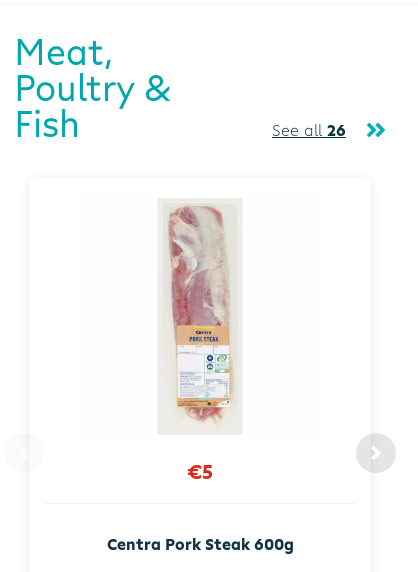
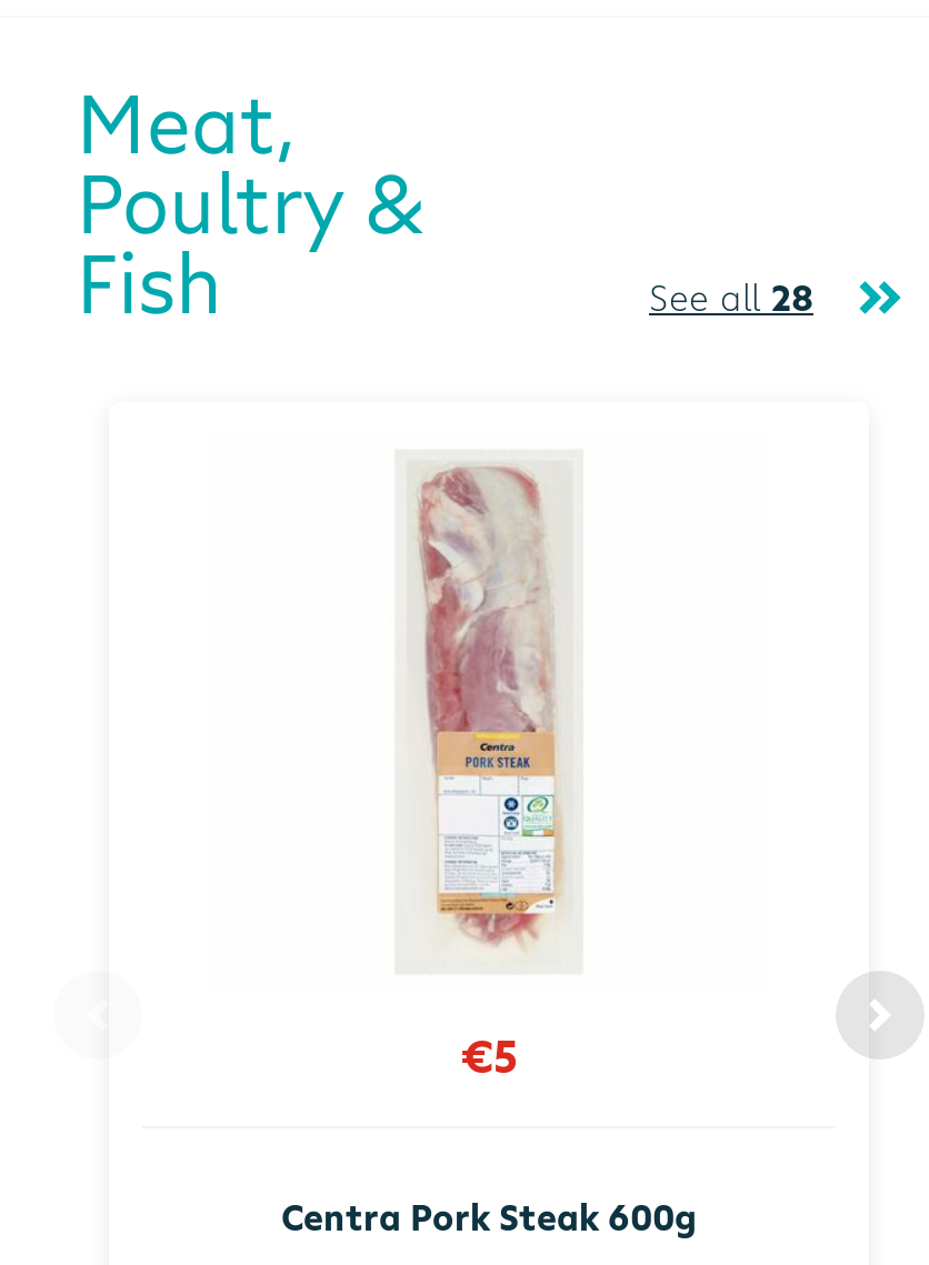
- See all 26
+ See all 28
